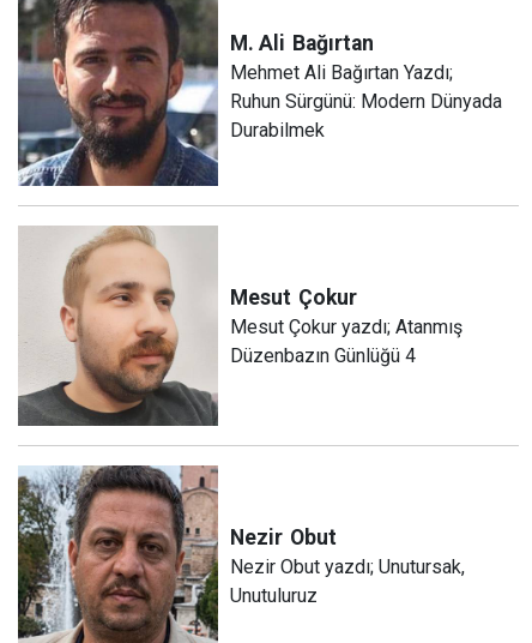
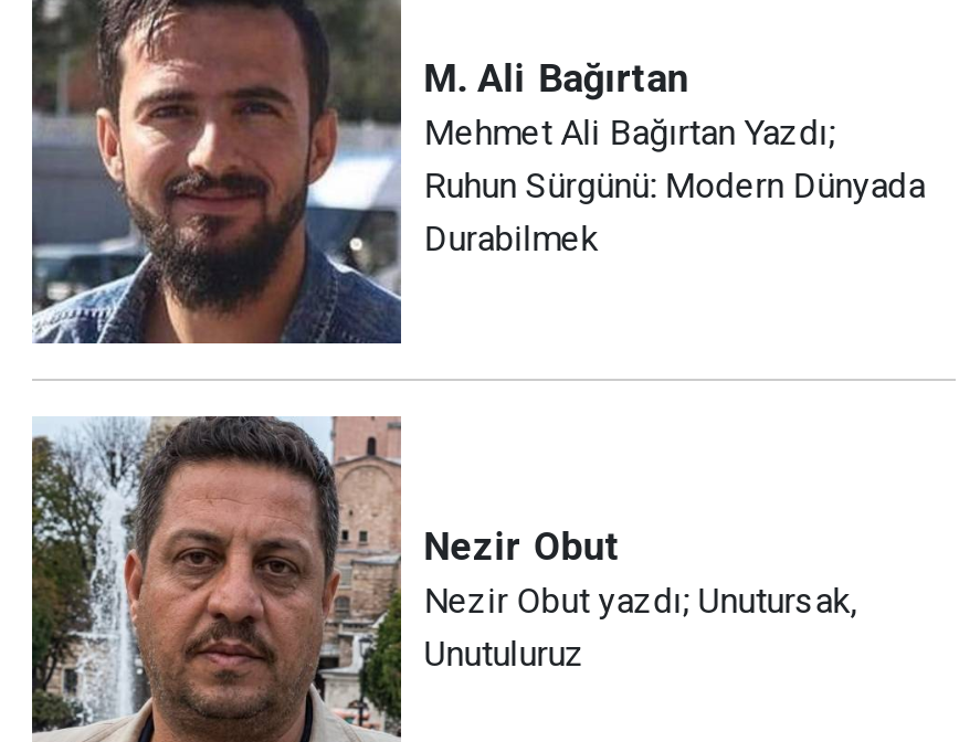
- [image]
- Mesut Çokur
- Mesut Çokur yazdı; Atanmış
- Düzenbazın Günlüğü 4
